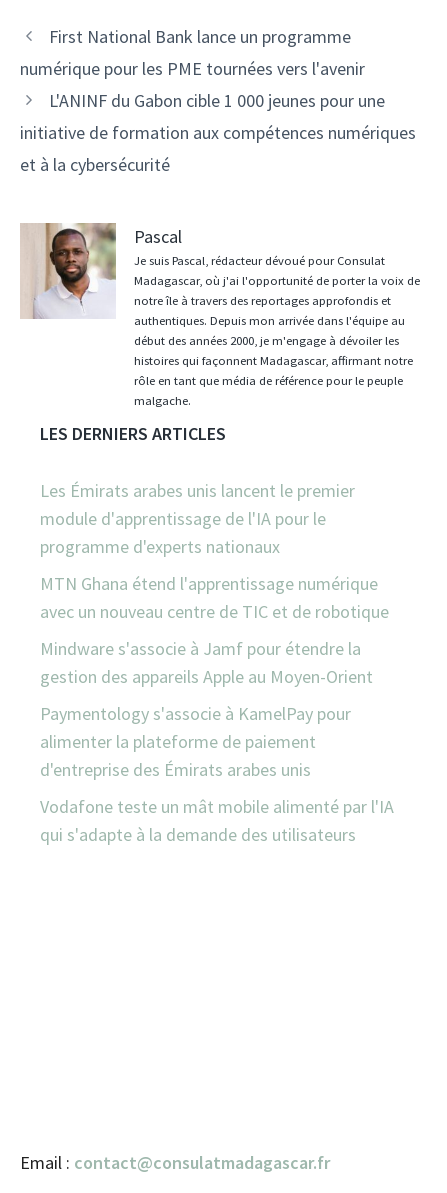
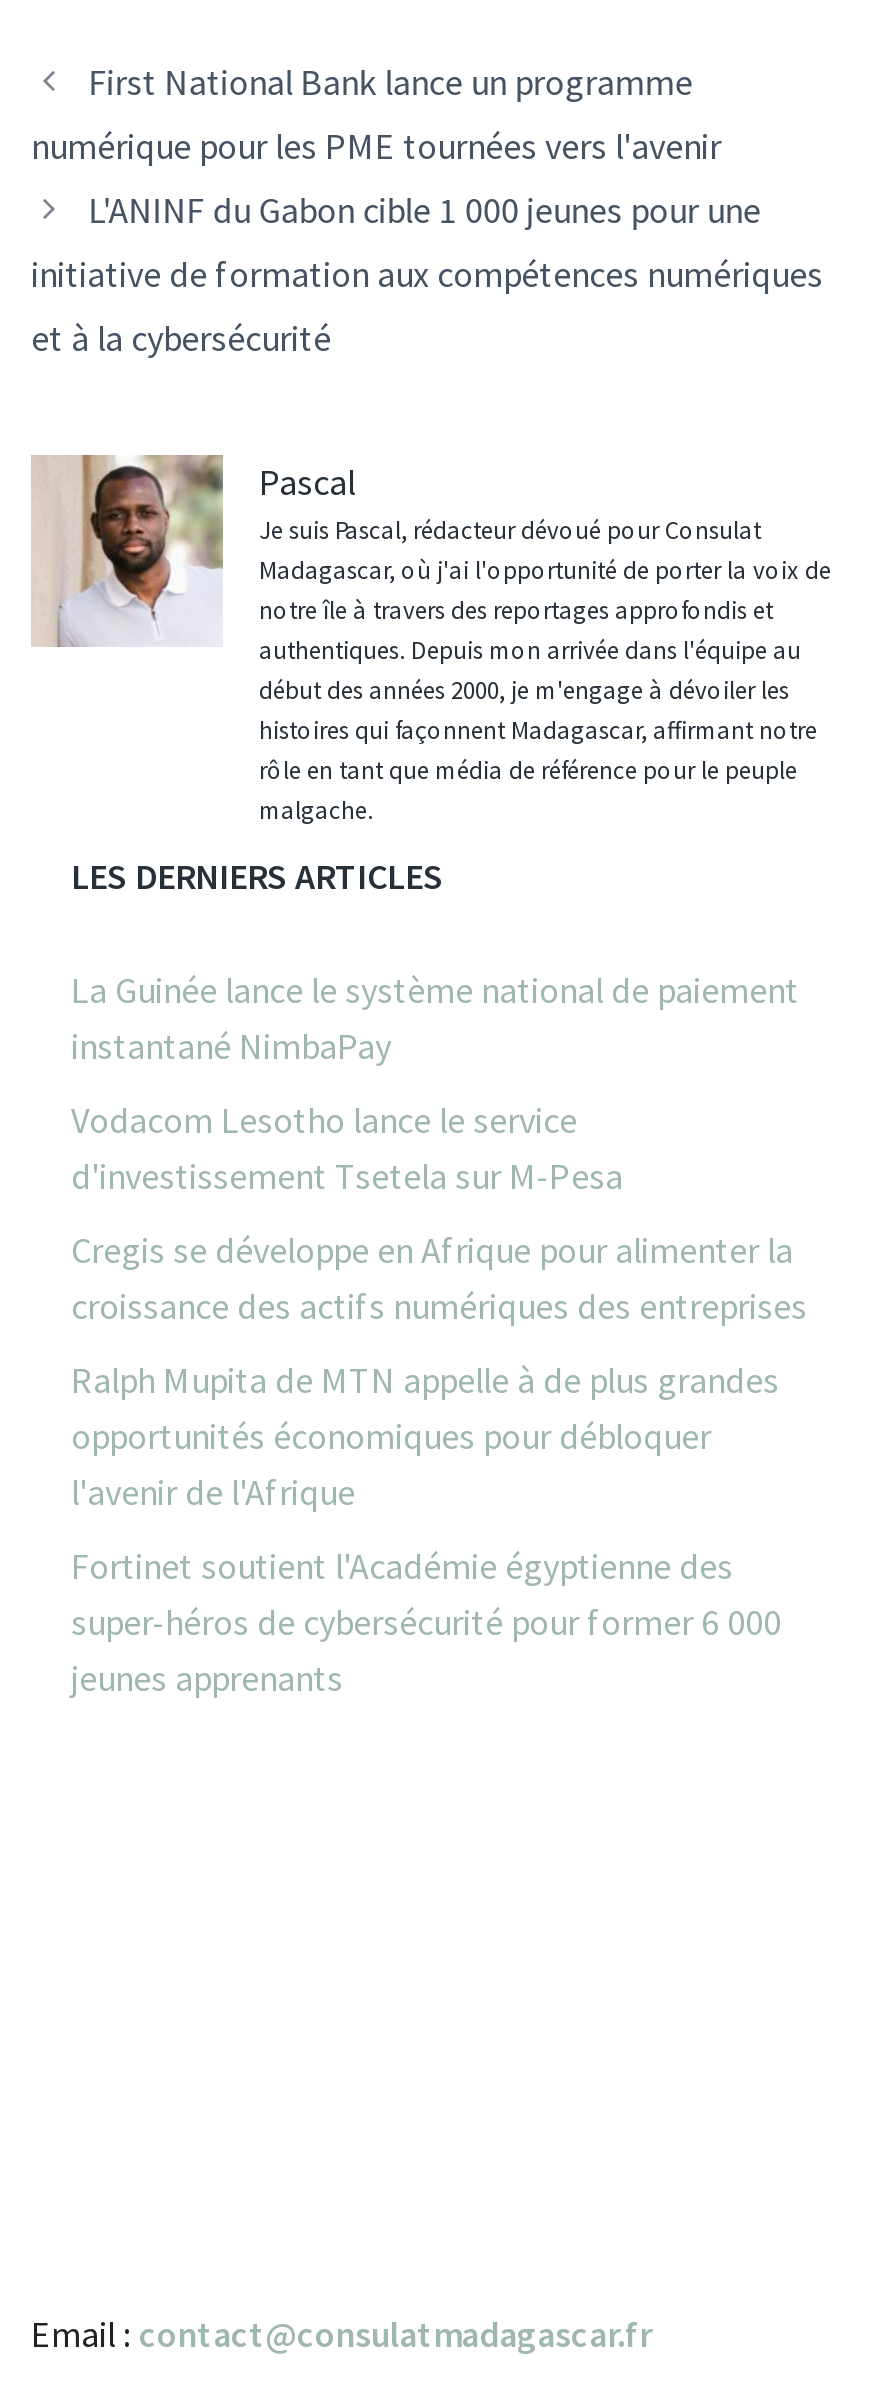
- Les Émirats arabes unis lancent le premier
- module d'apprentissage de l'IA pour le
- programme d'experts nationaux
+ La Guinée lance le système national de paiement
+ instantané NimbaPay

- MTN Ghana étend l'apprentissage numérique
- avec un nouveau centre de TIC et de robotique
+ Vodacom Lesotho lance le service
+ d'investissement Tsetela sur M-Pesa

- Mindware s'associe à Jamf pour étendre la
- gestion des appareils Apple au Moyen-Orient
+ Cregis se développe en Afrique pour alimenter la
+ croissance des actifs numériques des entreprises

- Paymentology s'associe à KamelPay pour
- alimenter la plateforme de paiement
- d'entreprise des Émirats arabes unis
+ Ralph Mupita de MTN appelle à de plus grandes
+ opportunités économiques pour débloquer
+ l'avenir de l'Afrique

- Vodafone teste un mât mobile alimenté par l'IA
- qui s'adapte à la demande des utilisateurs
+ Fortinet soutient l'Académie égyptienne des
+ super-héros de cybersécurité pour former 6 000
+ jeunes apprenants
